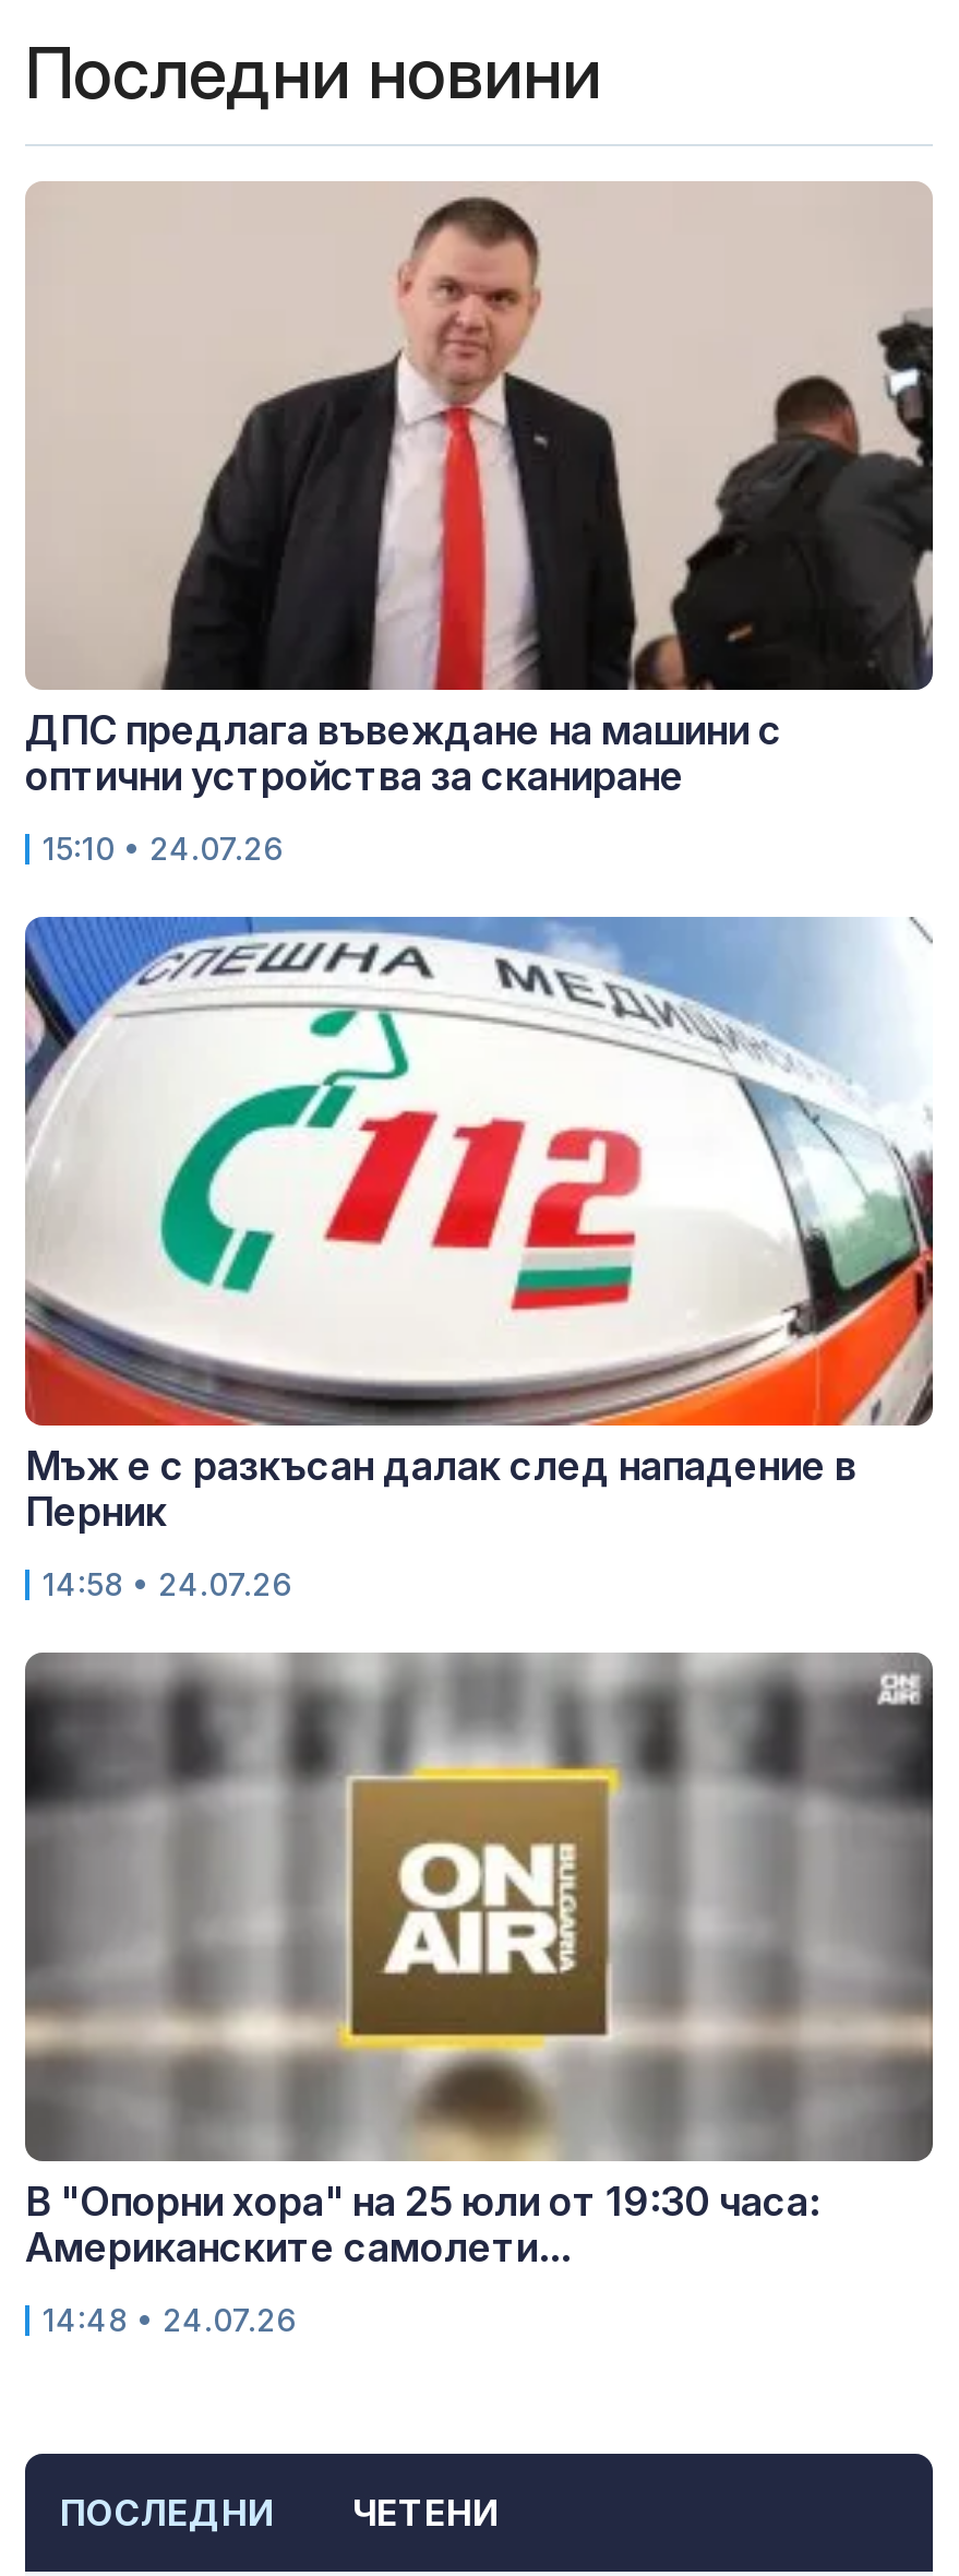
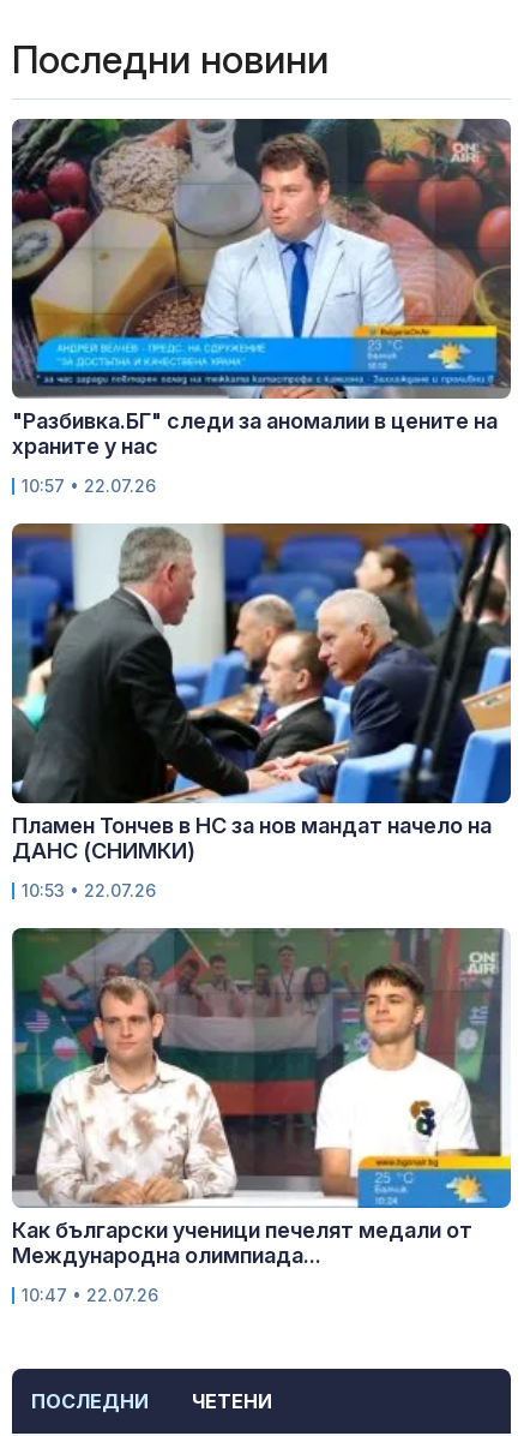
- [image]
- ДПС предлага въвеждане на машини с
- оптични устройства за сканиране
+ [image]
+ "Разбивка.БГ" следи за аномалии в цените на
+ храните у нас

- 15:10 • 24.07.26
+ 10:57 • 22.07.26

- [image]
- Мъж е с разкъсан далак след нападение в
- Перник
+ [image]
+ Пламен Тончев в НС за нов мандат начело на
+ ДАНС (СНИМКИ)

- 14:58 • 24.07.26
+ 10:53 • 22.07.26

- [image]
- В "Опорни хора" на 25 юли от 19:30 часа:
- Американските самолети...
+ [image]
+ Как български ученици печелят медали от
+ Международна олимпиада...

- 14:48 • 24.07.26
+ 10:47 • 22.07.26
